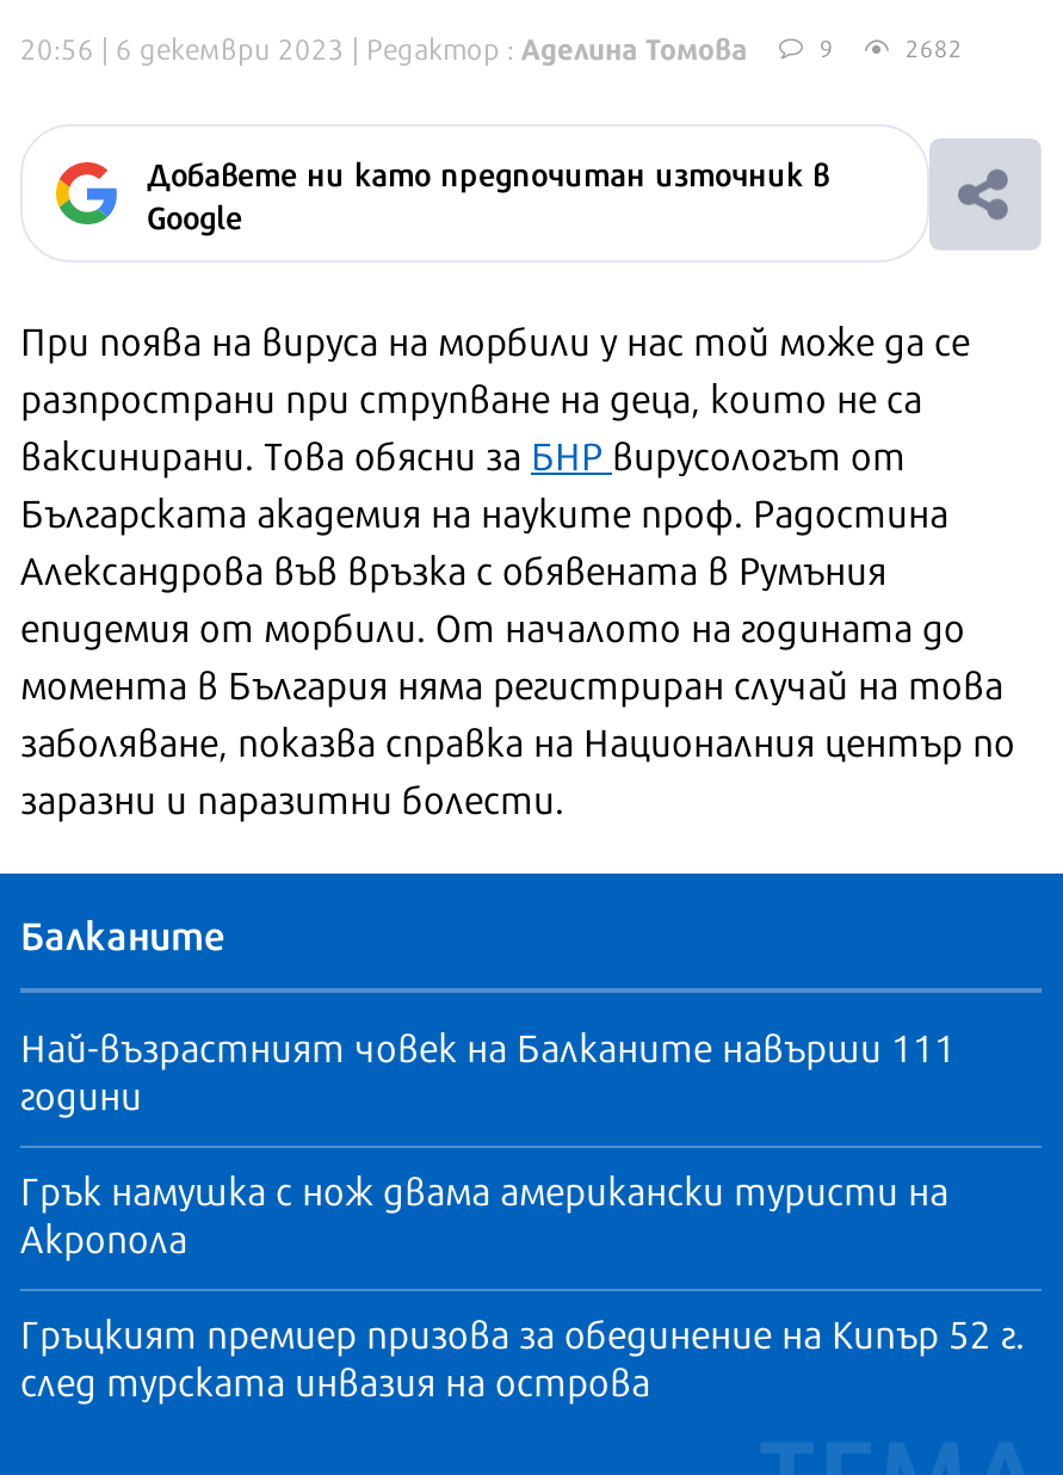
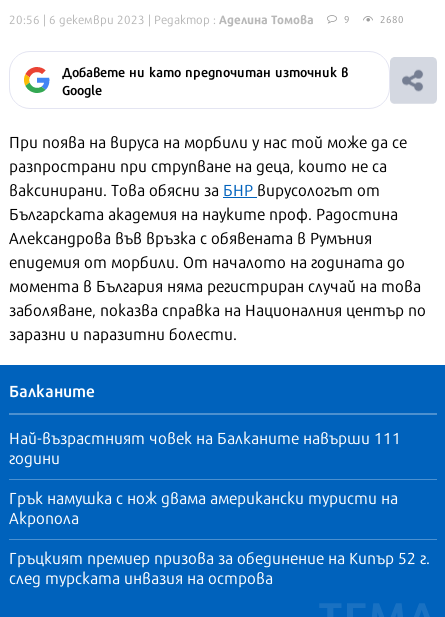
- 2682
+ 2680
